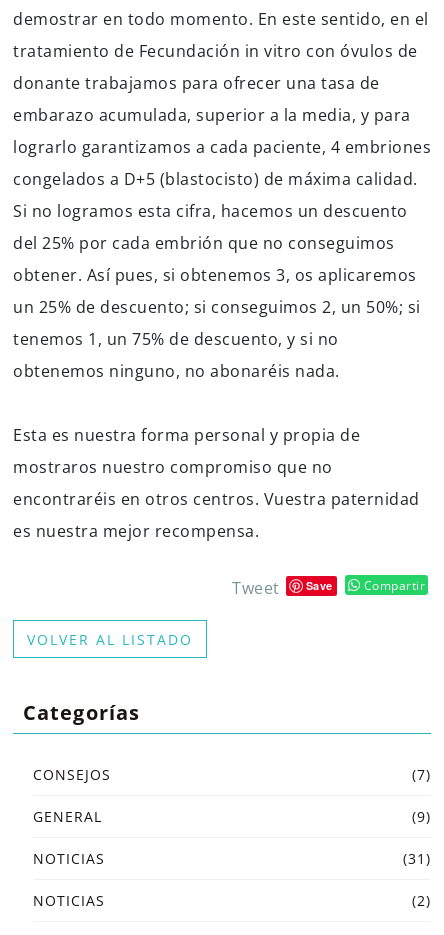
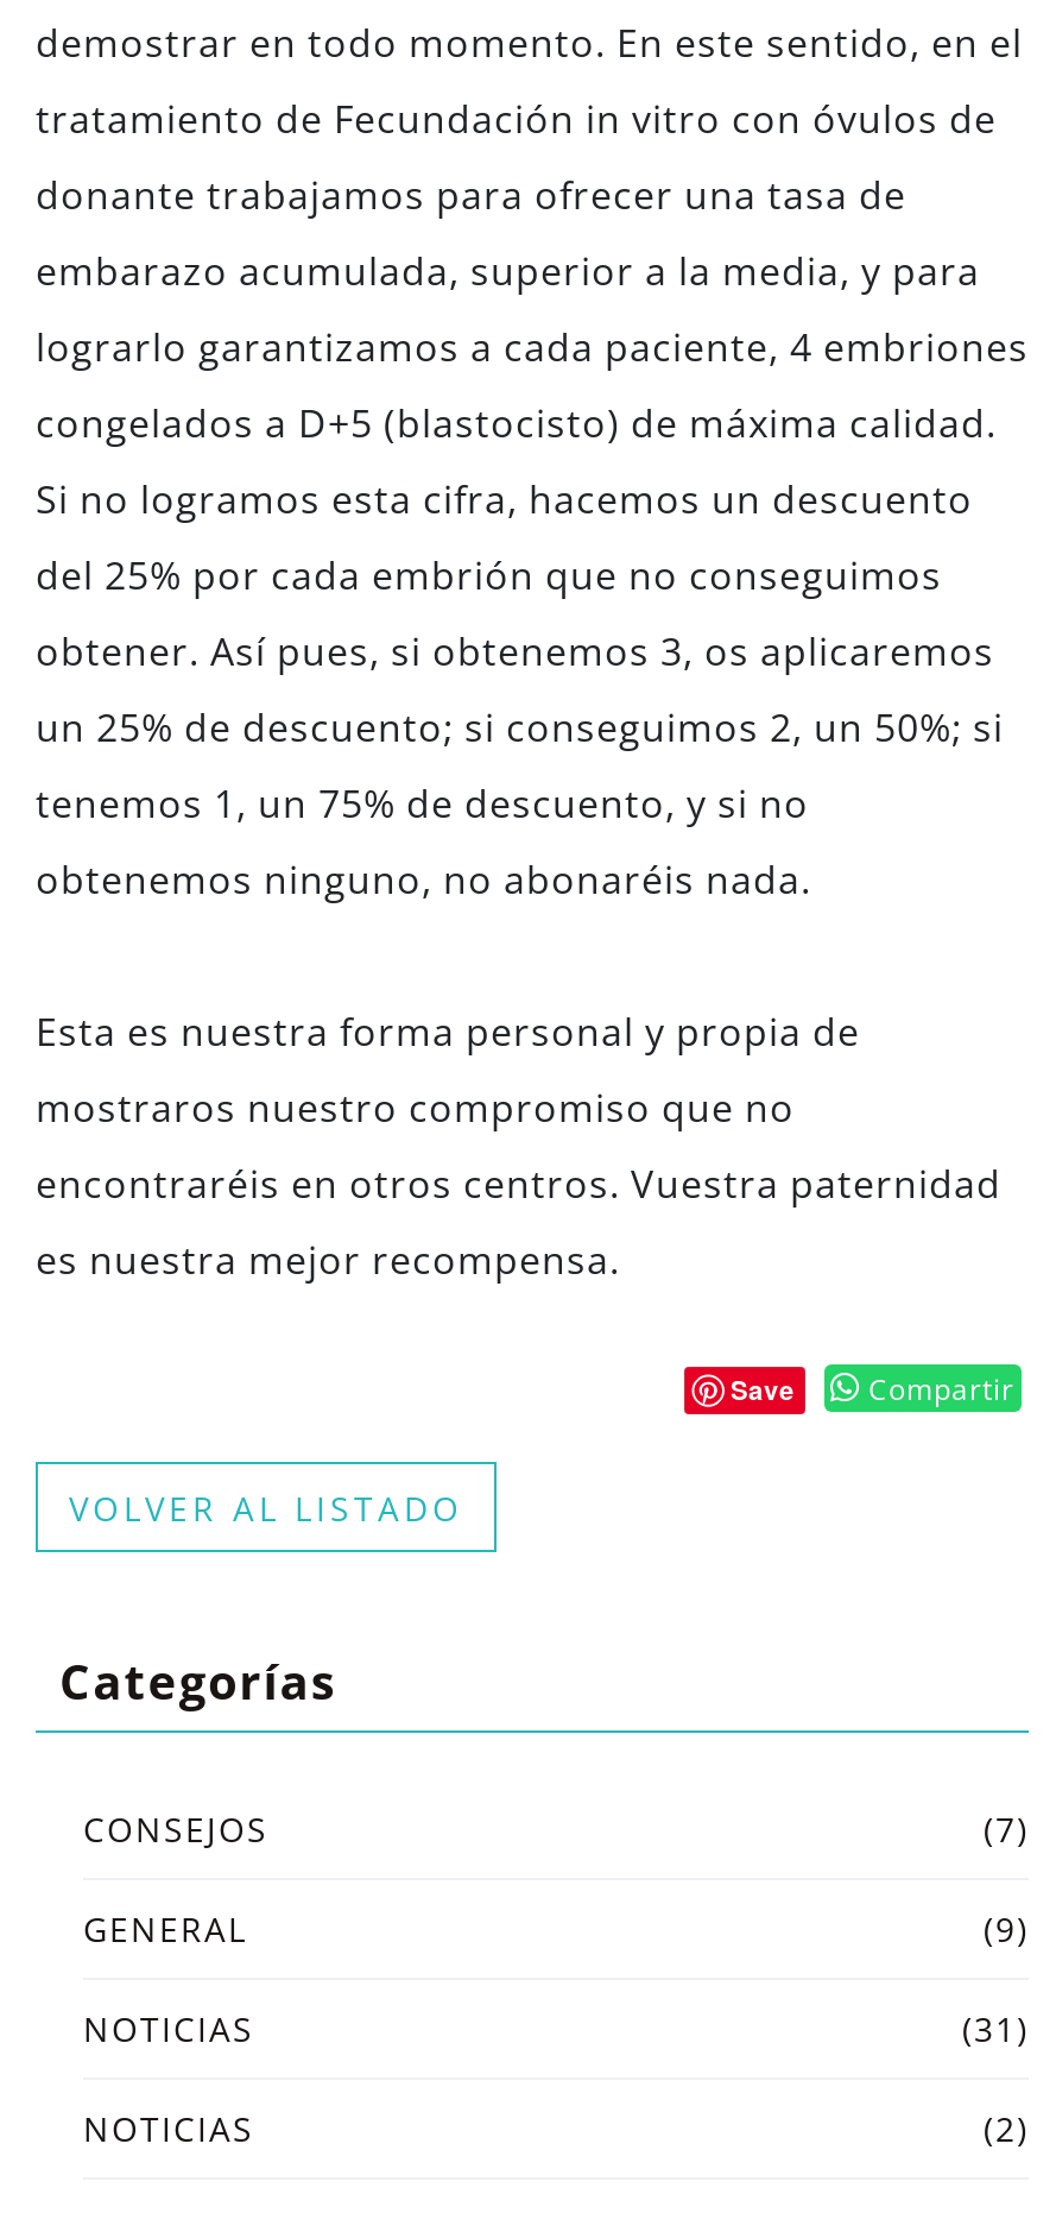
- Tweet
